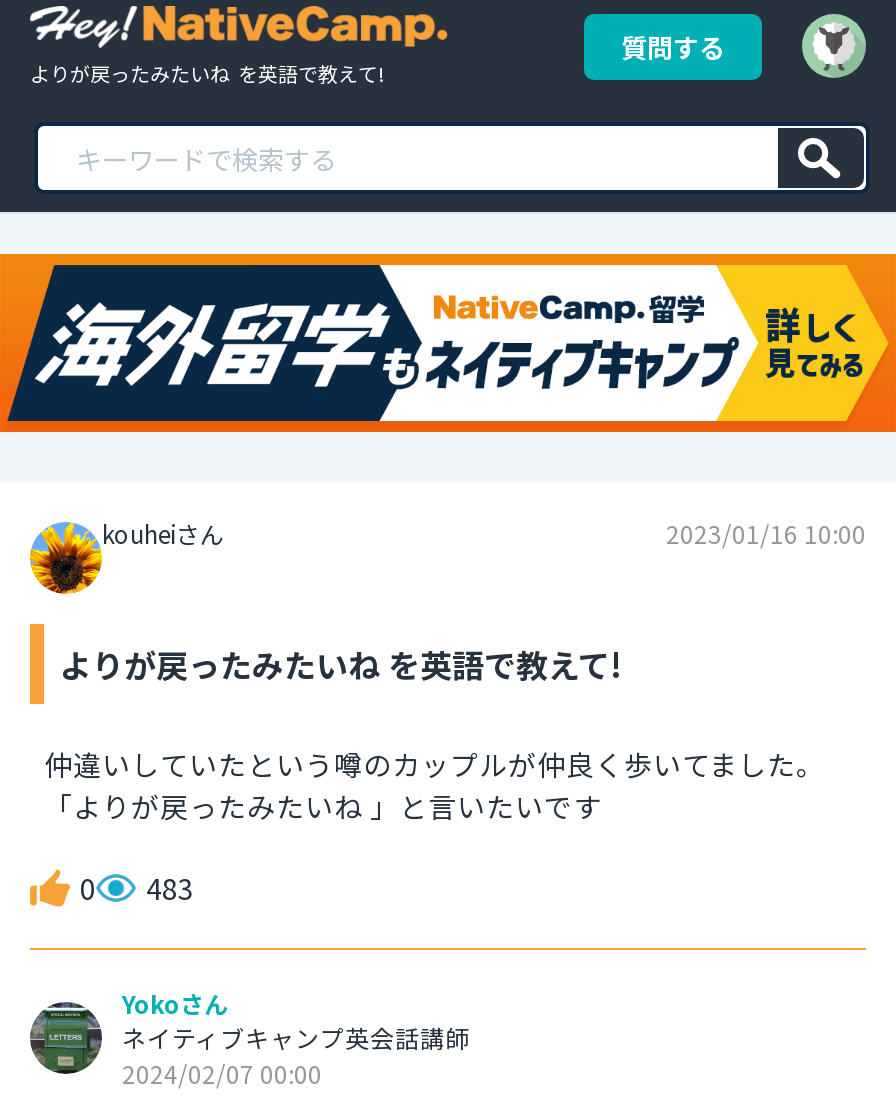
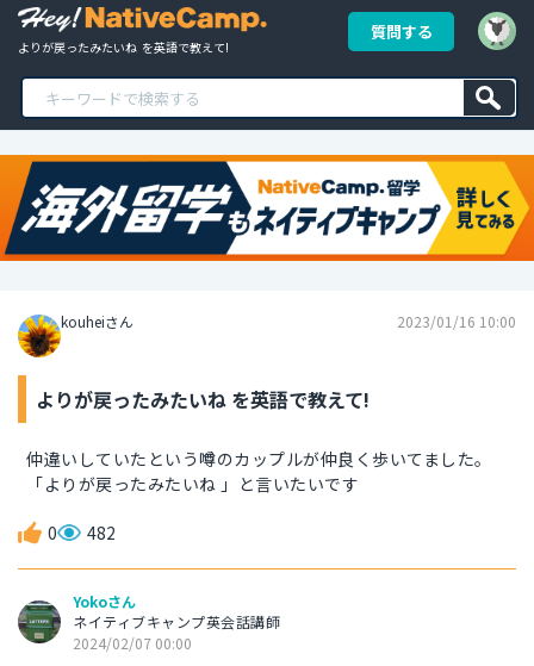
- 0 483
+ 0 482
